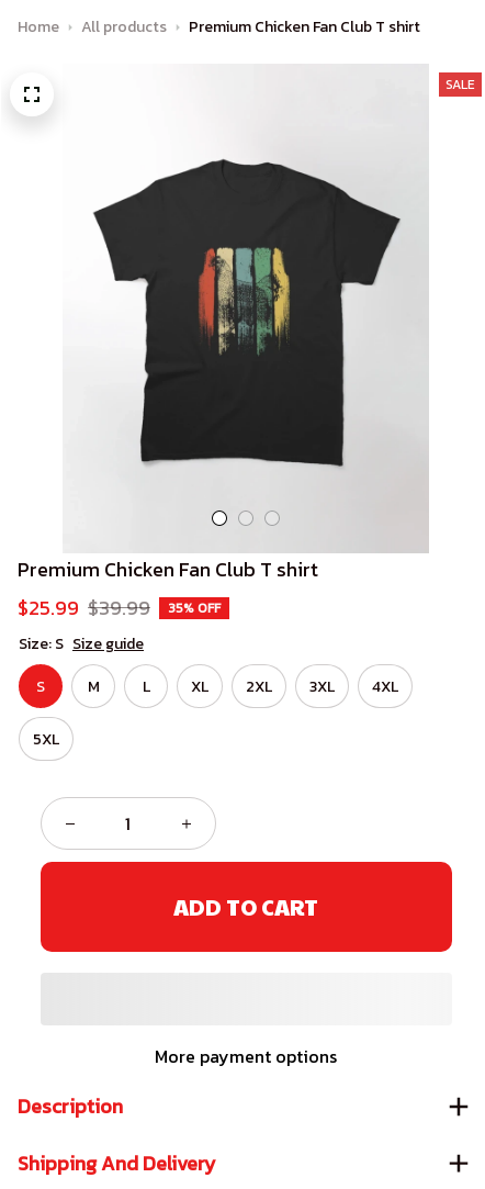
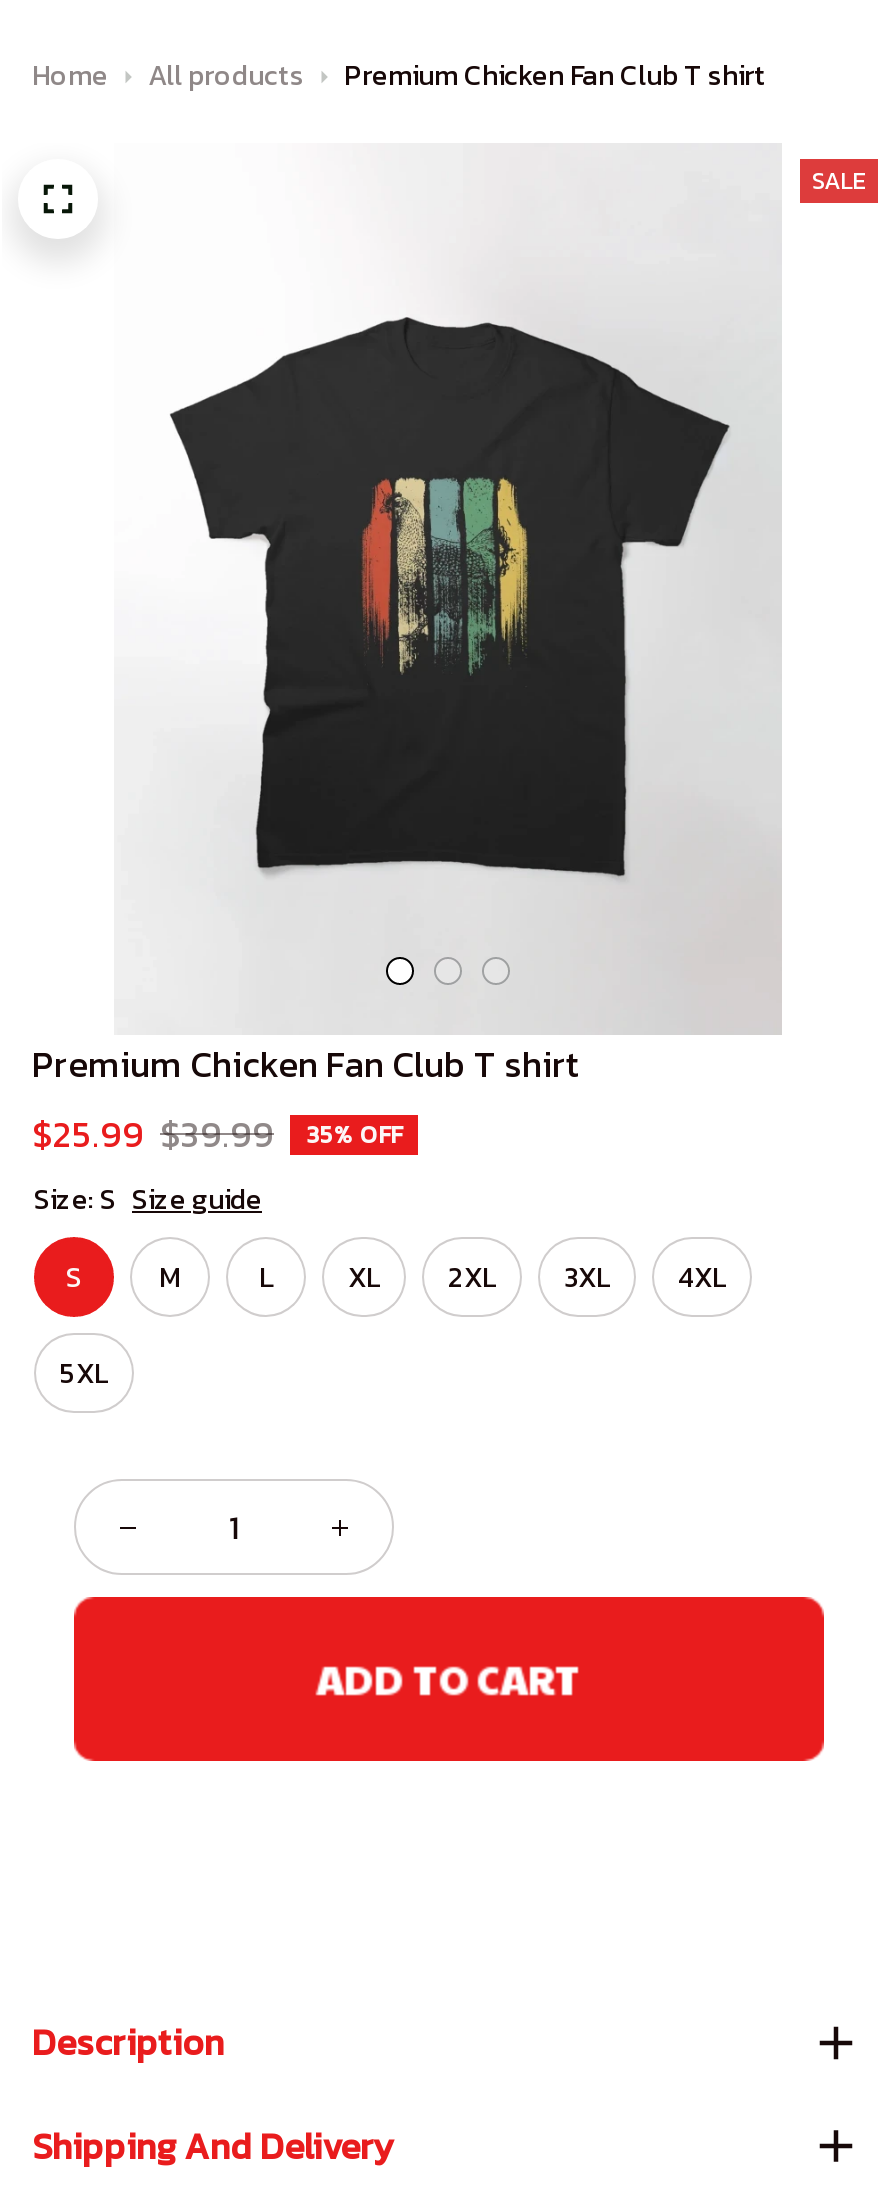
- More payment options
